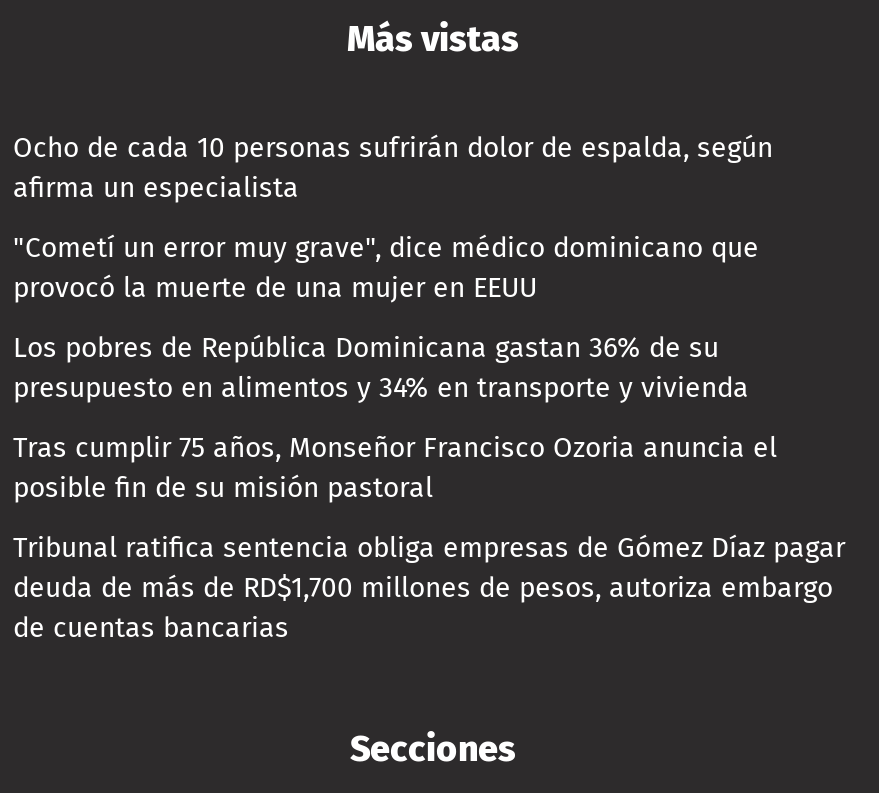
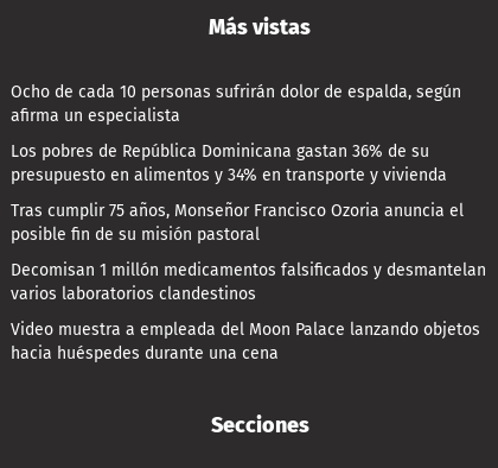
- "Cometí un error muy grave", dice médico dominicano que
- provocó la muerte de una mujer en EEUU

moved up: Los pobres de República Dominicana gastan 36% de su | presupuesto en alimentos y 34% en transporte y vivienda | Tras cumplir 75 años, Monseñor Francisco Ozoria anuncia el | posible fin de su misión pastoral

- Tribunal ratifica sentencia obliga empresas de Gómez Díaz pagar
- deuda de más de RD$1,700 millones de pesos, autoriza embargo
- de cuentas bancarias
+ Decomisan 1 millón medicamentos falsificados y desmantelan
+ varios laboratorios clandestinos
+ Video muestra a empleada del Moon Palace lanzando objetos
+ hacia huéspedes durante una cena
